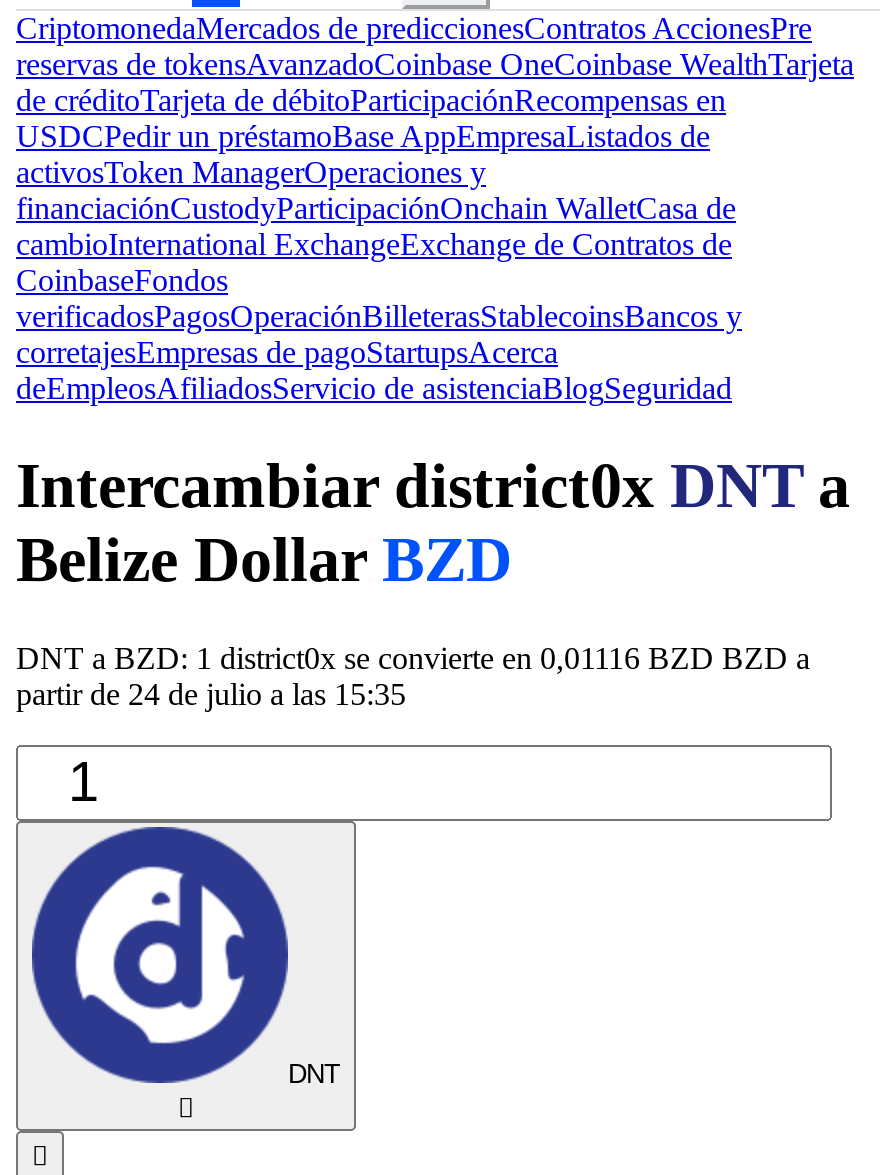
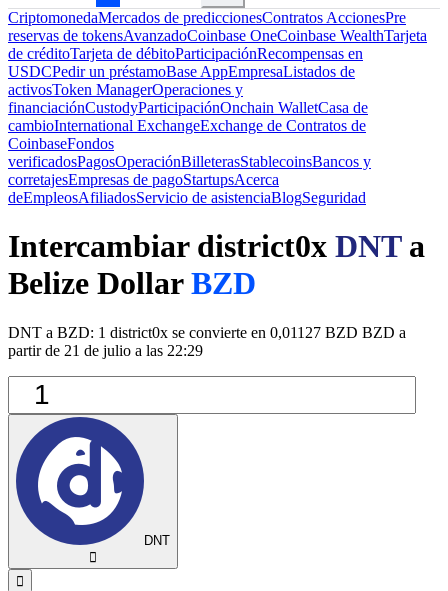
- DNT a BZD: 1 district0x se convierte en 0,01116 BZD BZD a
+ DNT a BZD: 1 district0x se convierte en 0,01127 BZD BZD a

- partir de 24 de julio a las 15:35
+ partir de 21 de julio a las 22:29
